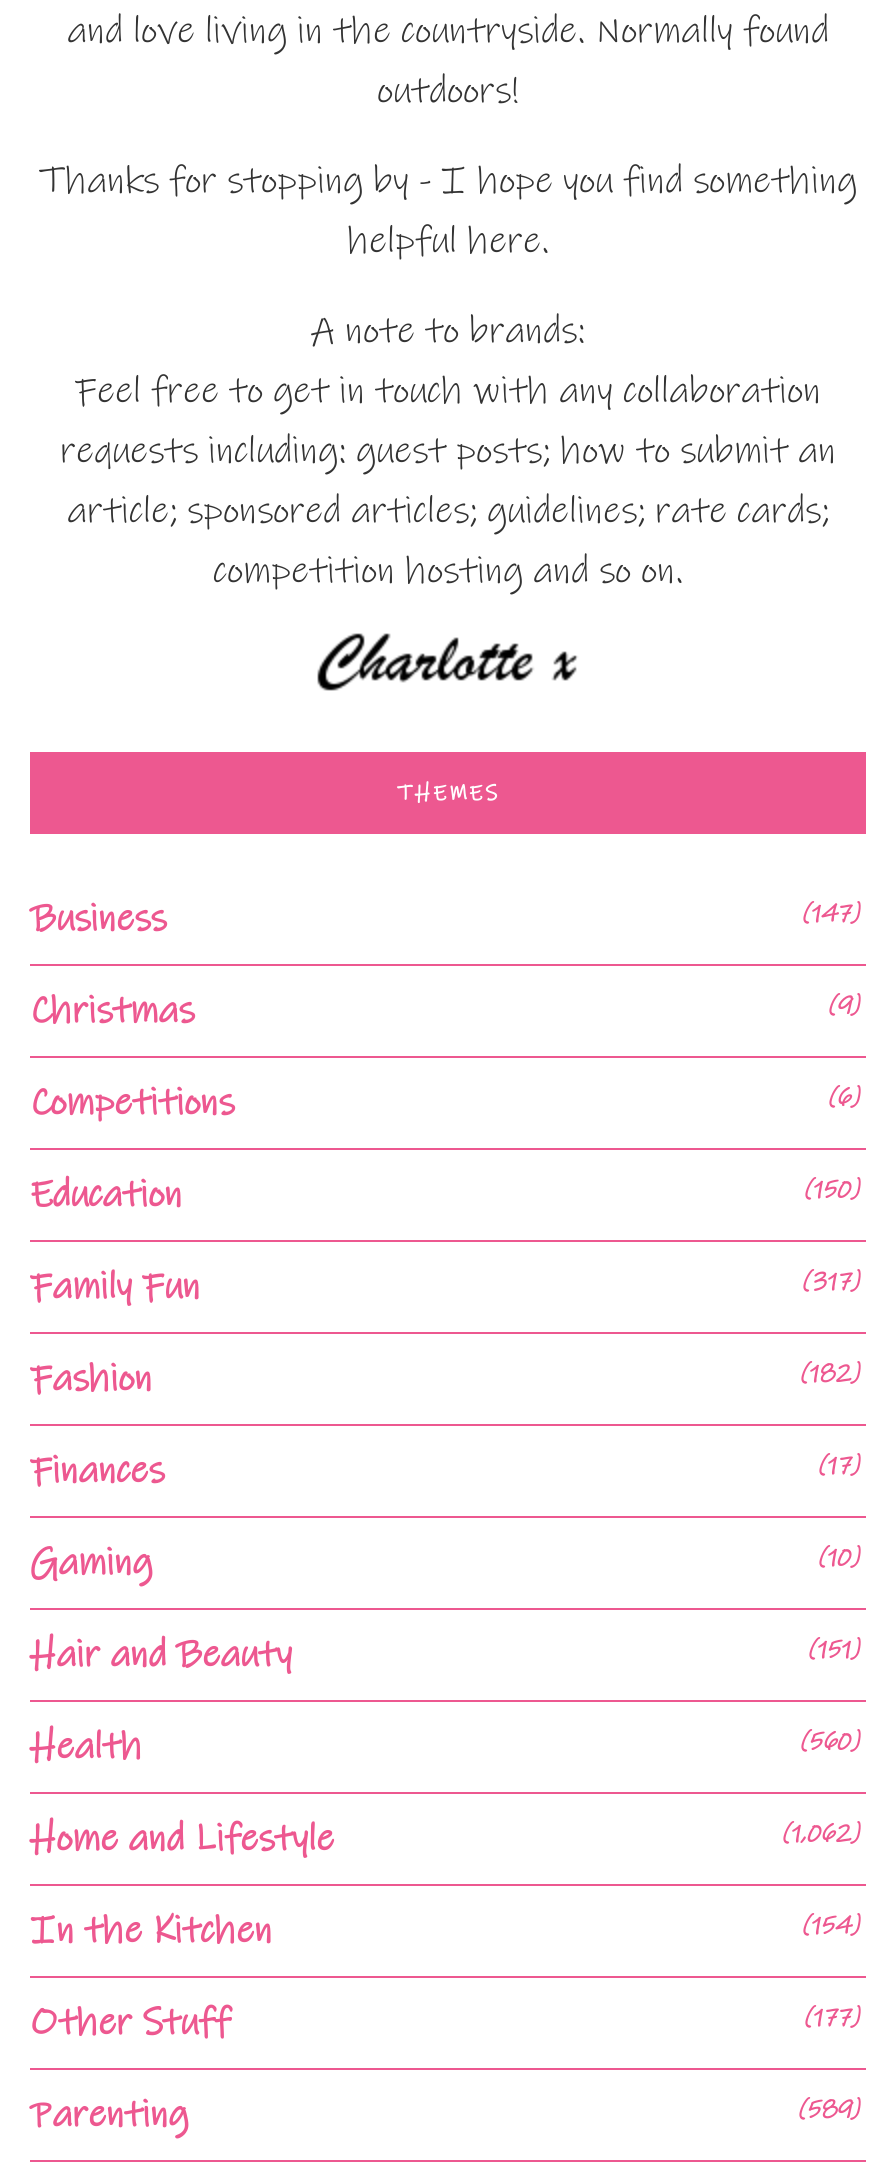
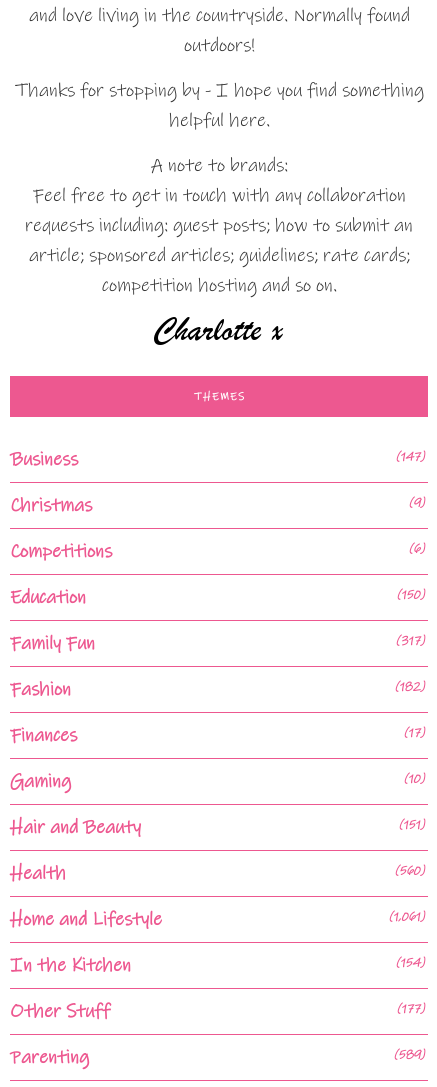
- (1,062)
+ (1,061)
